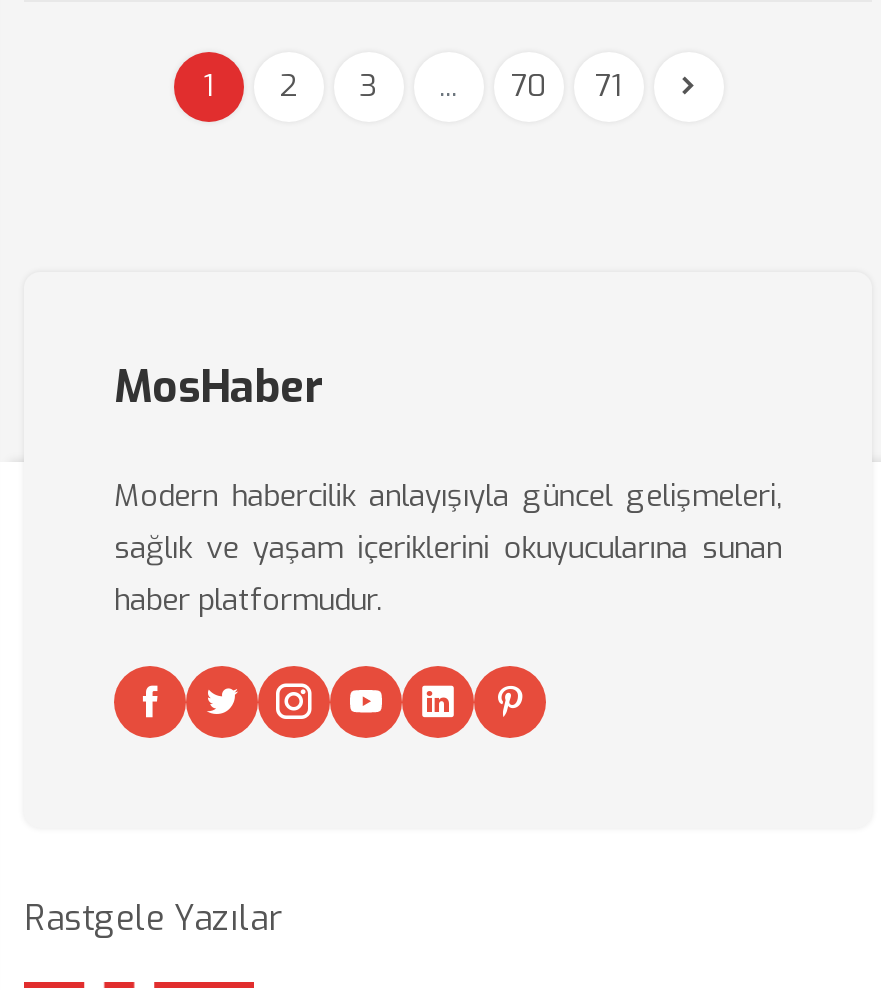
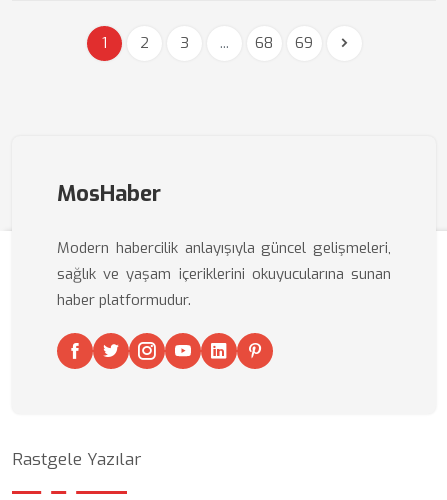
- 70
+ 68

- 71
+ 69
